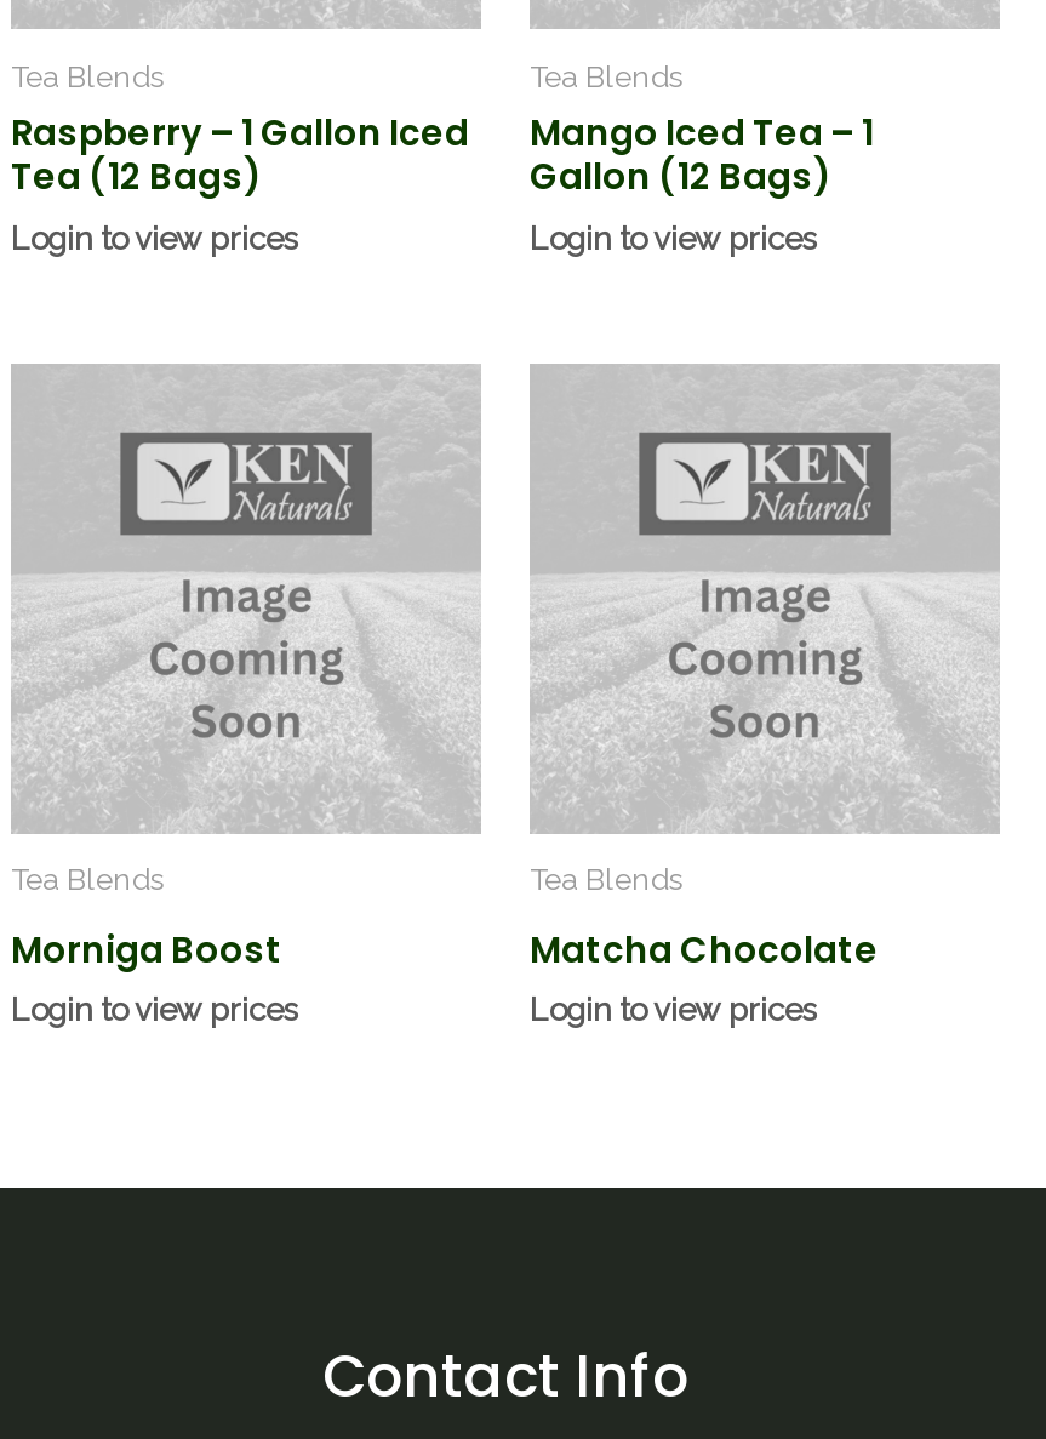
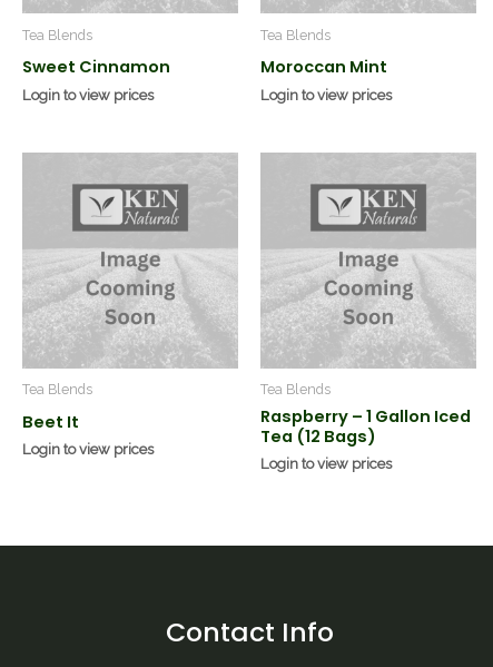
+ Sweet Cinnamon

moved down: Raspberry – 1 Gallon Iced | Tea (12 Bags)

- Mango Iced Tea – 1
- Gallon (12 Bags)
+ Moroccan Mint

- Morniga Boost
+ Beet It

- Matcha Chocolate
